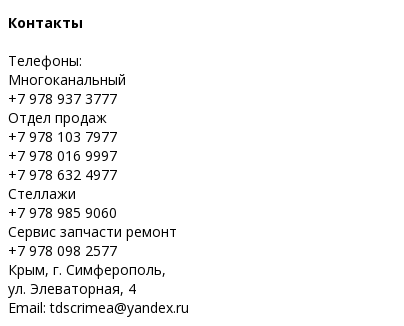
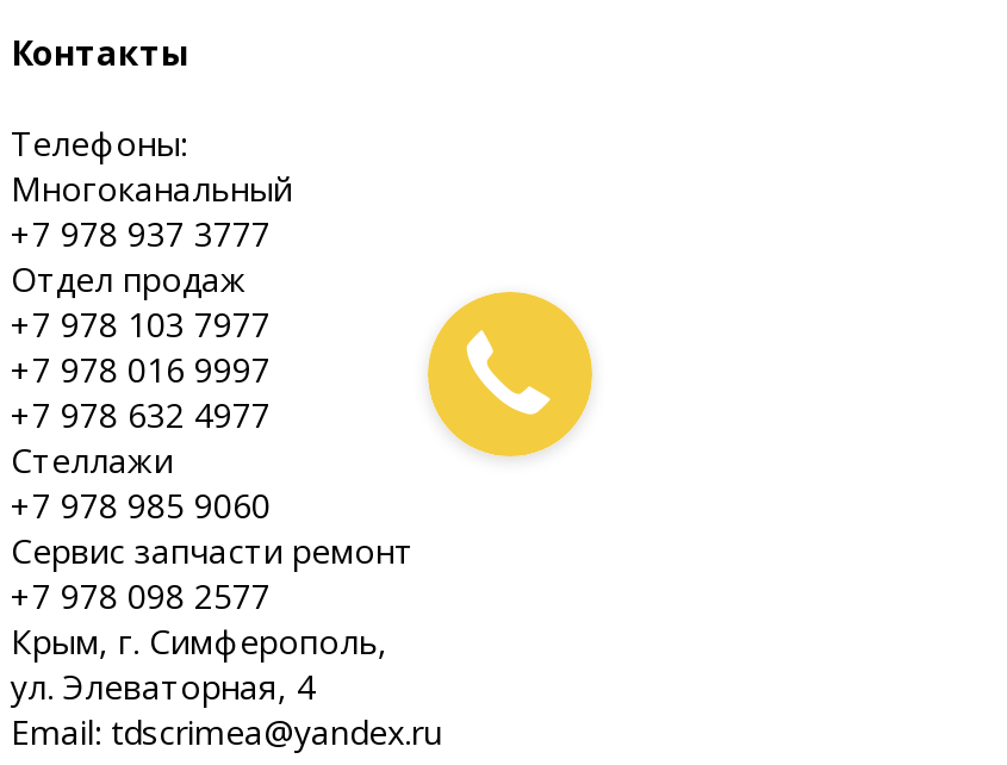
+ [image]
